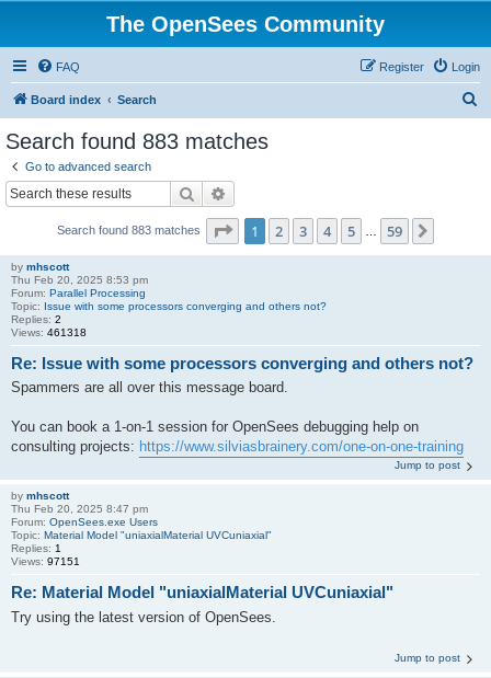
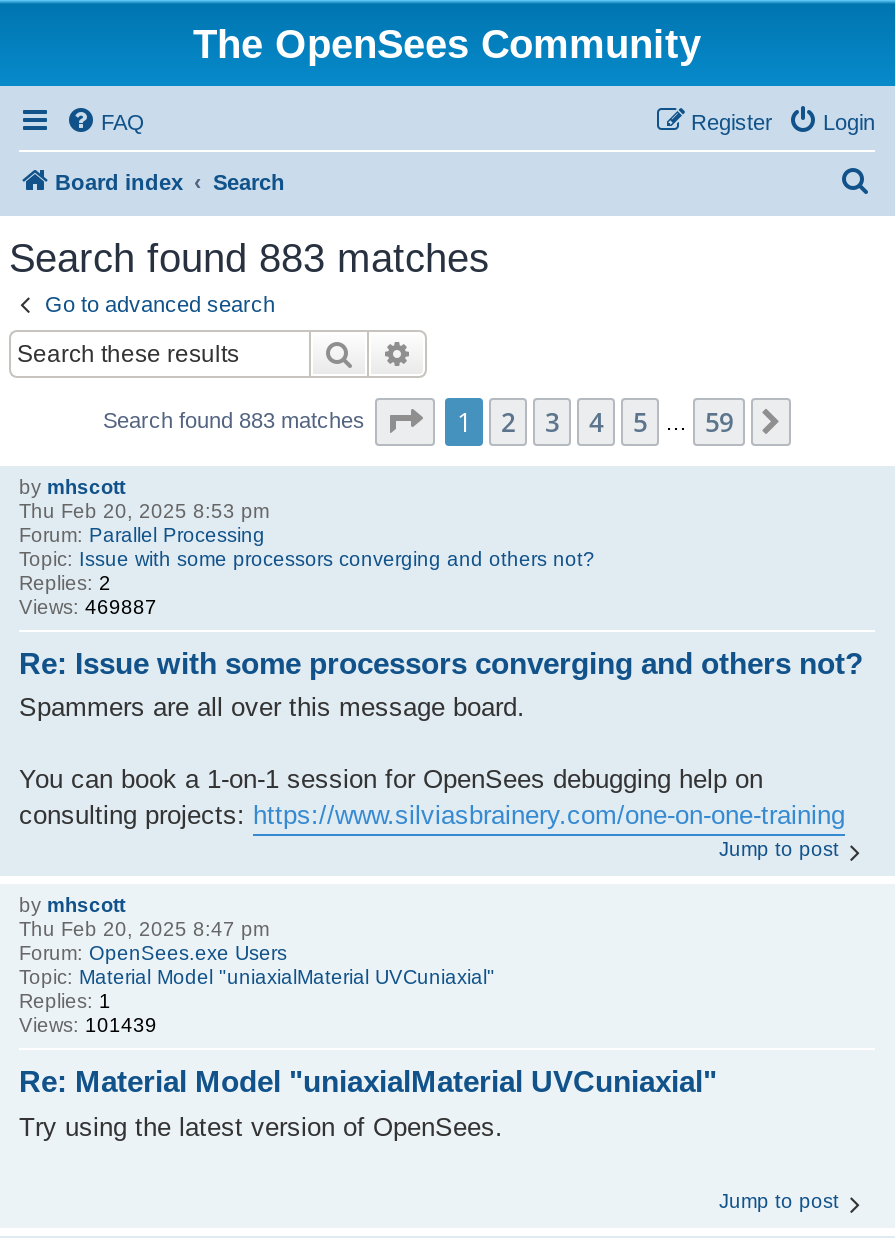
- Views: 461318
+ Views: 469887

- Views: 97151
+ Views: 101439
